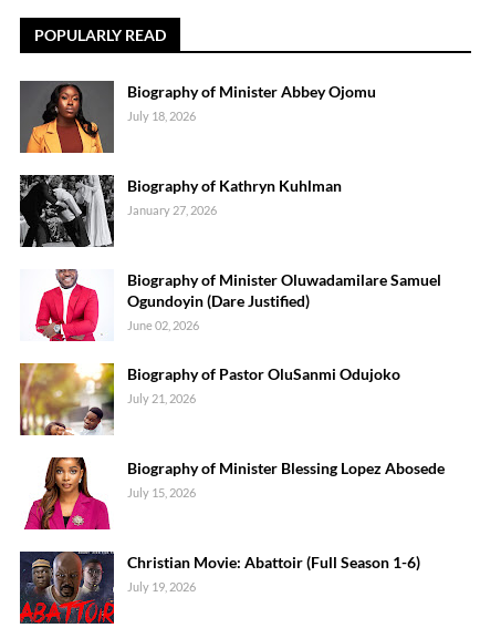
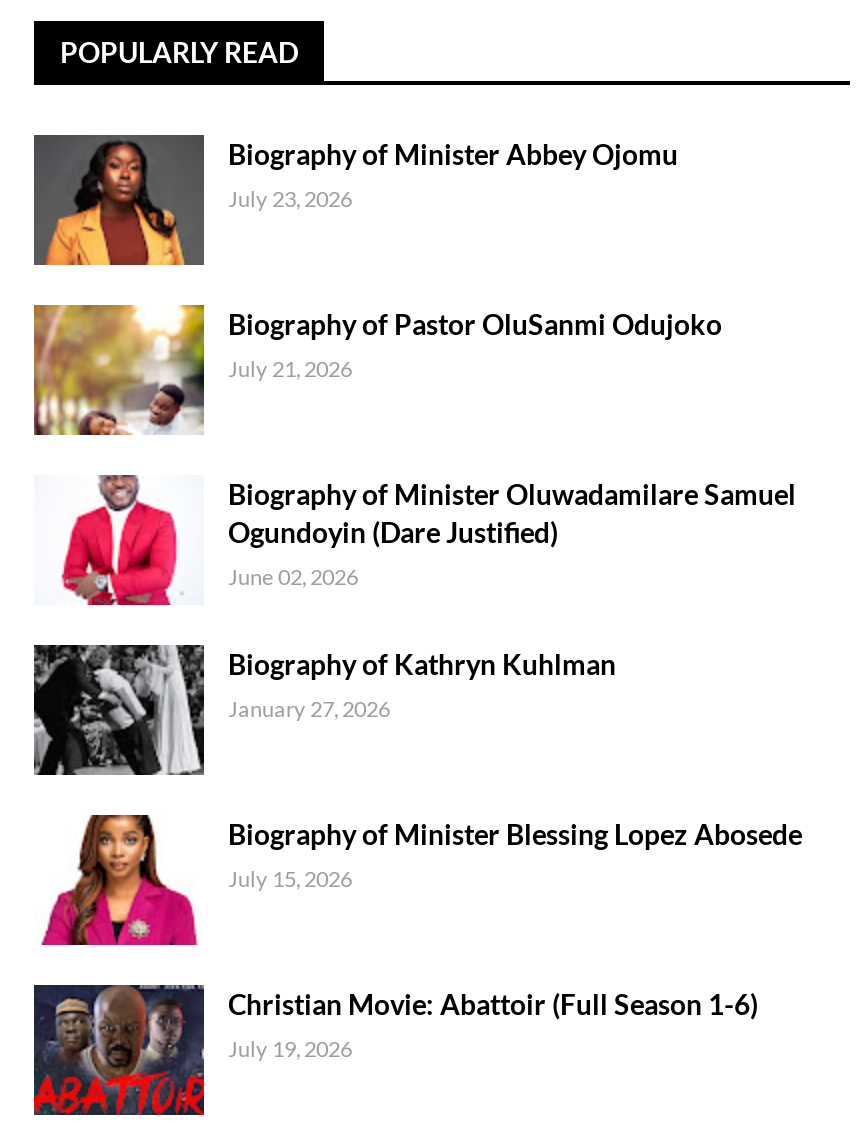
- July 18, 2026
+ July 23, 2026

moved down: [image] | Biography of Kathryn Kuhlman | January 27, 2026

moved up: [image] | Biography of Pastor OluSanmi Odujoko | July 21, 2026
